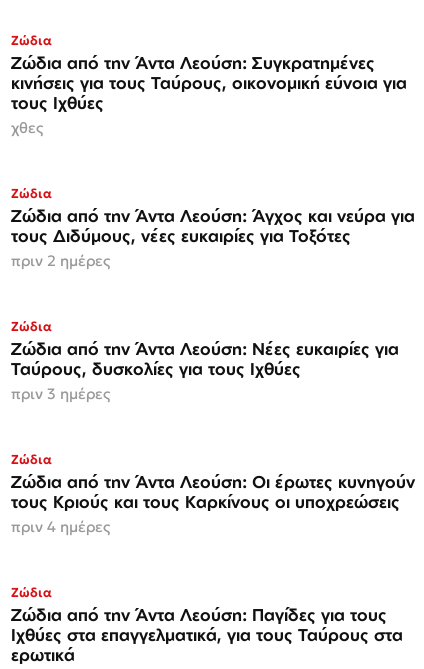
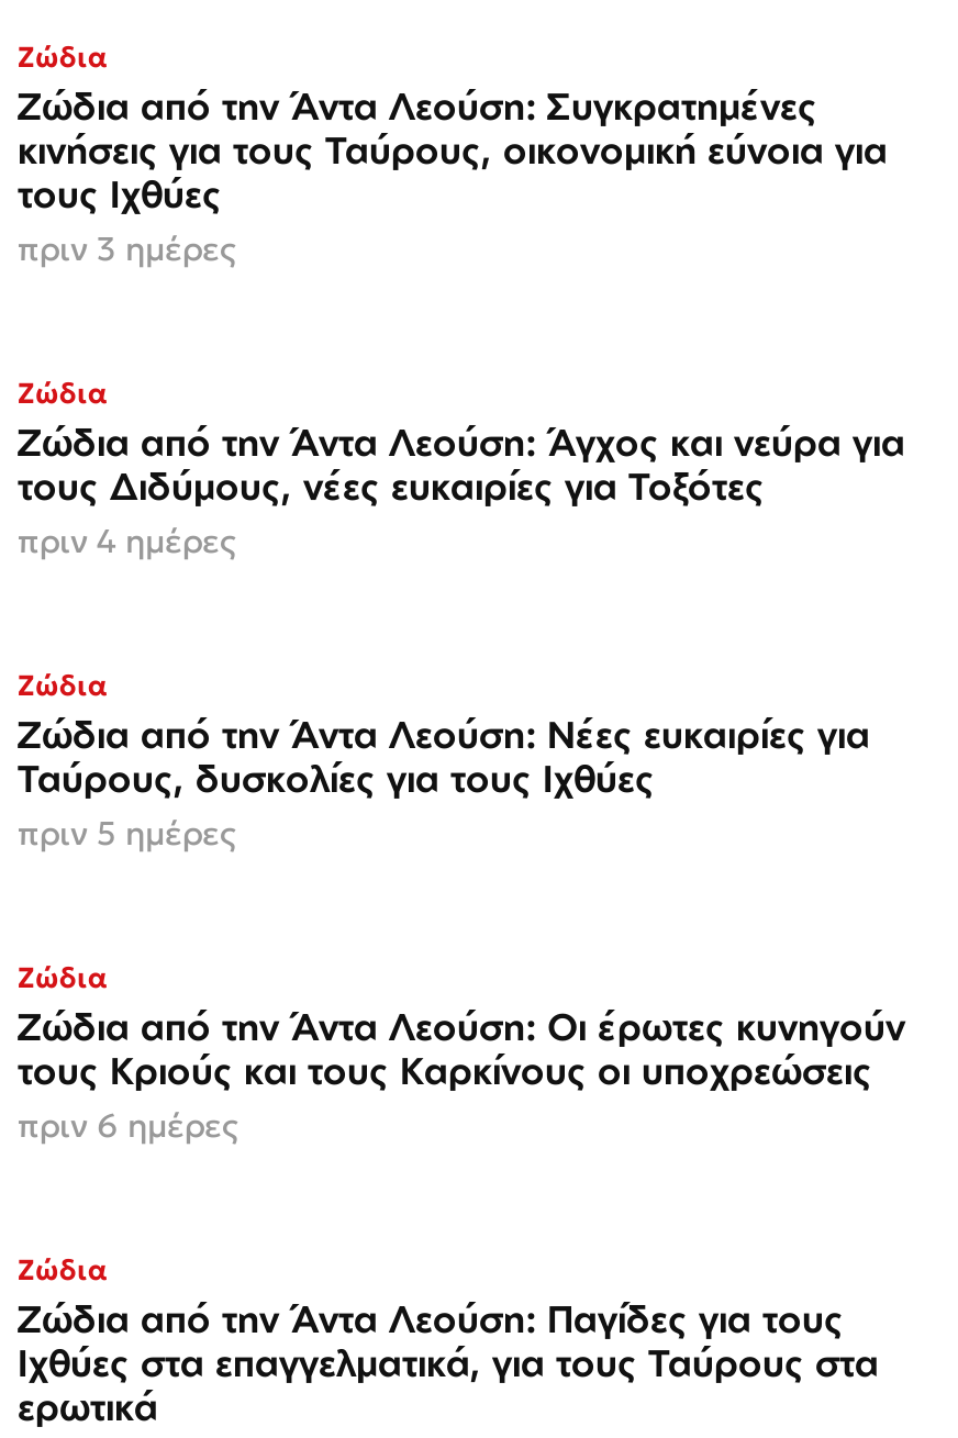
- χθες
+ πριν 3 ημέρες

- πριν 2 ημέρες
+ πριν 4 ημέρες

- πριν 3 ημέρες
+ πριν 5 ημέρες

- πριν 4 ημέρες
+ πριν 6 ημέρες
